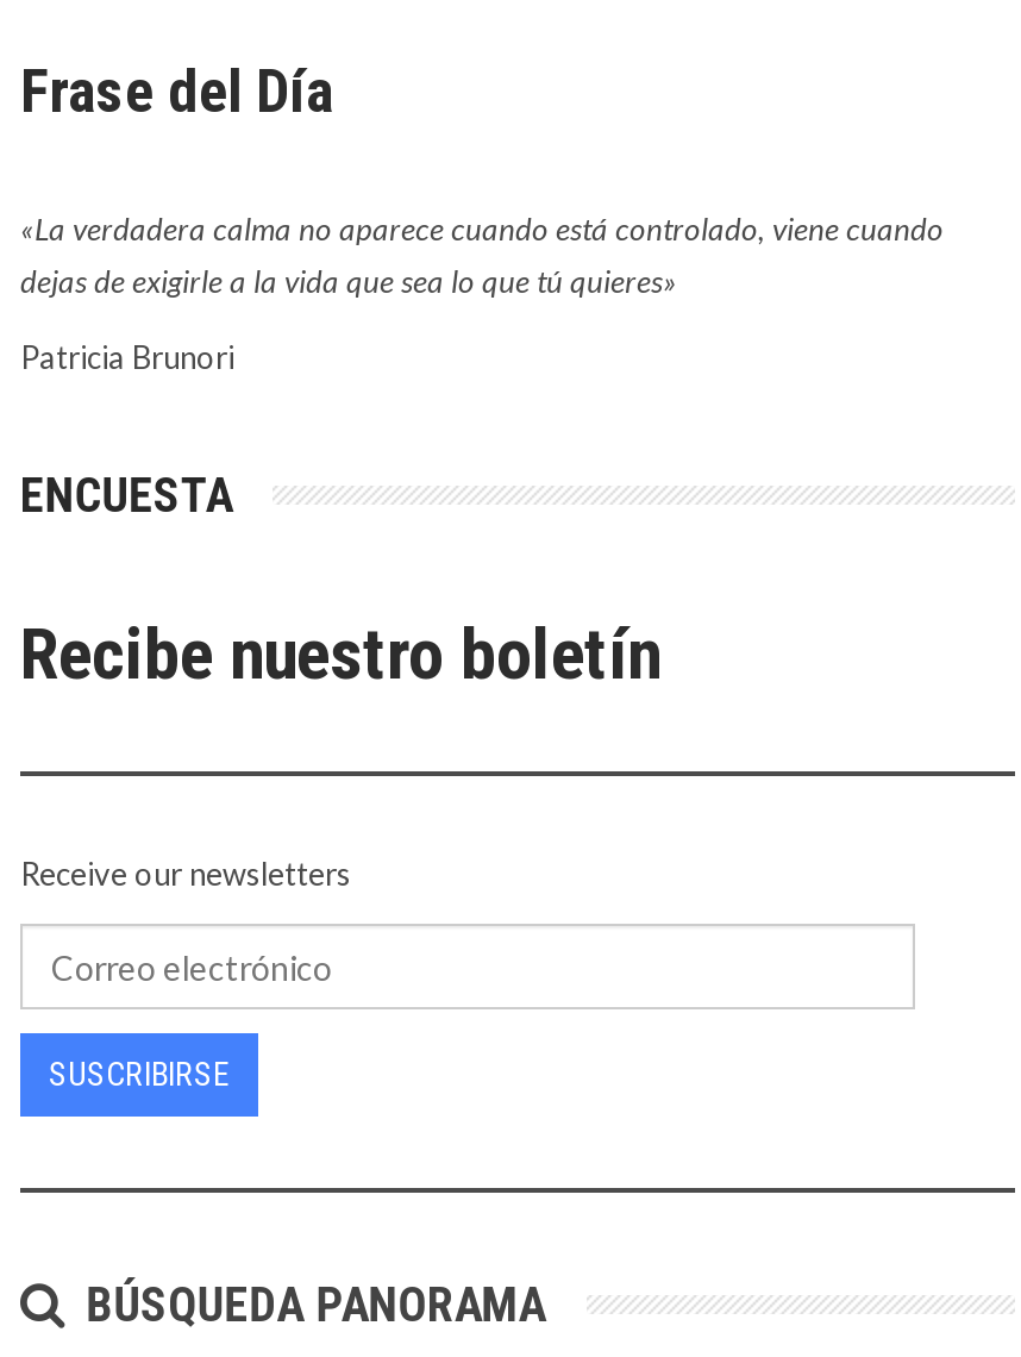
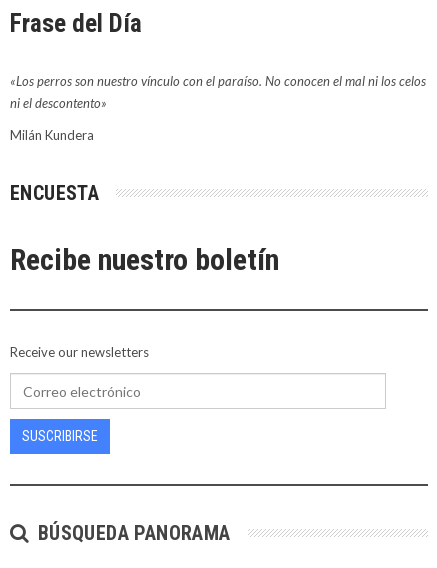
- «La verdadera calma no aparece cuando está controlado, viene cuando
- dejas de exigirle a la vida que sea lo que tú quieres»
+ «Los perros son nuestro vínculo con el paraíso. No conocen el mal ni los celos
+ ni el descontento»

- Patricia Brunori
+ Milán Kundera
